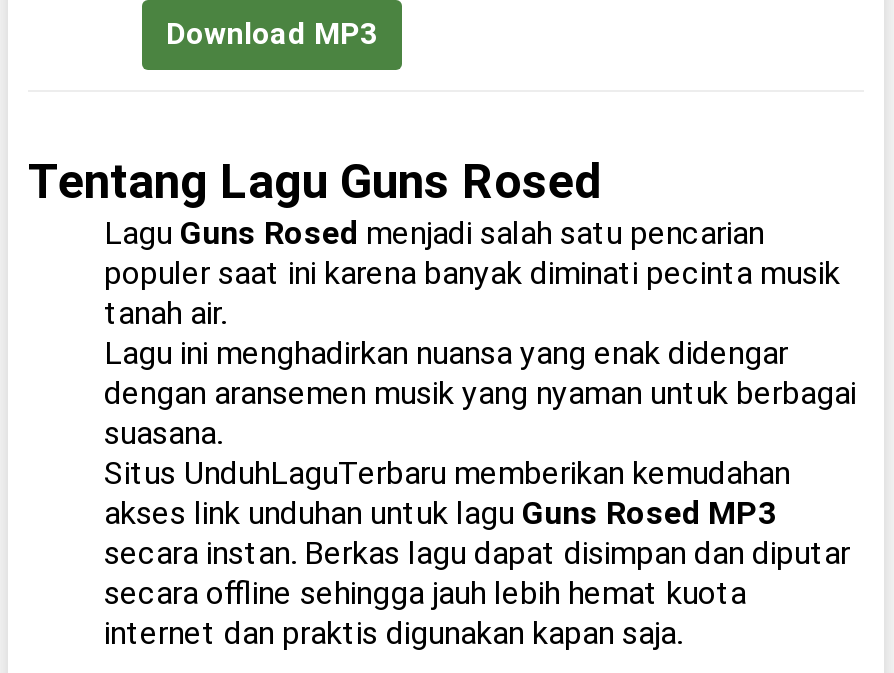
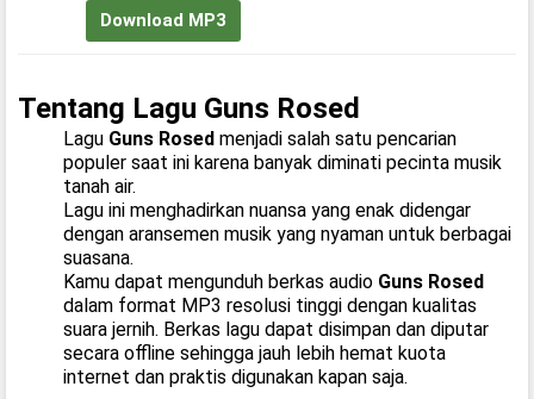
- Situs UnduhLaguTerbaru memberikan kemudahan
- akses link unduhan untuk lagu Guns Rosed MP3
- secara instan. Berkas lagu dapat disimpan dan diputar
+ Kamu dapat mengunduh berkas audio Guns Rosed
+ dalam format MP3 resolusi tinggi dengan kualitas
+ suara jernih. Berkas lagu dapat disimpan dan diputar
